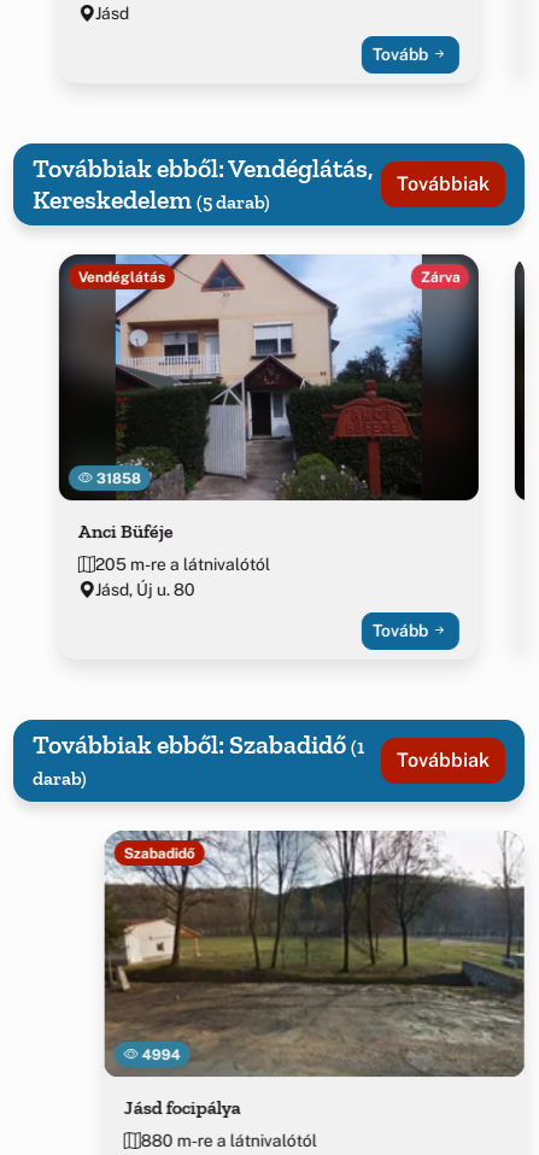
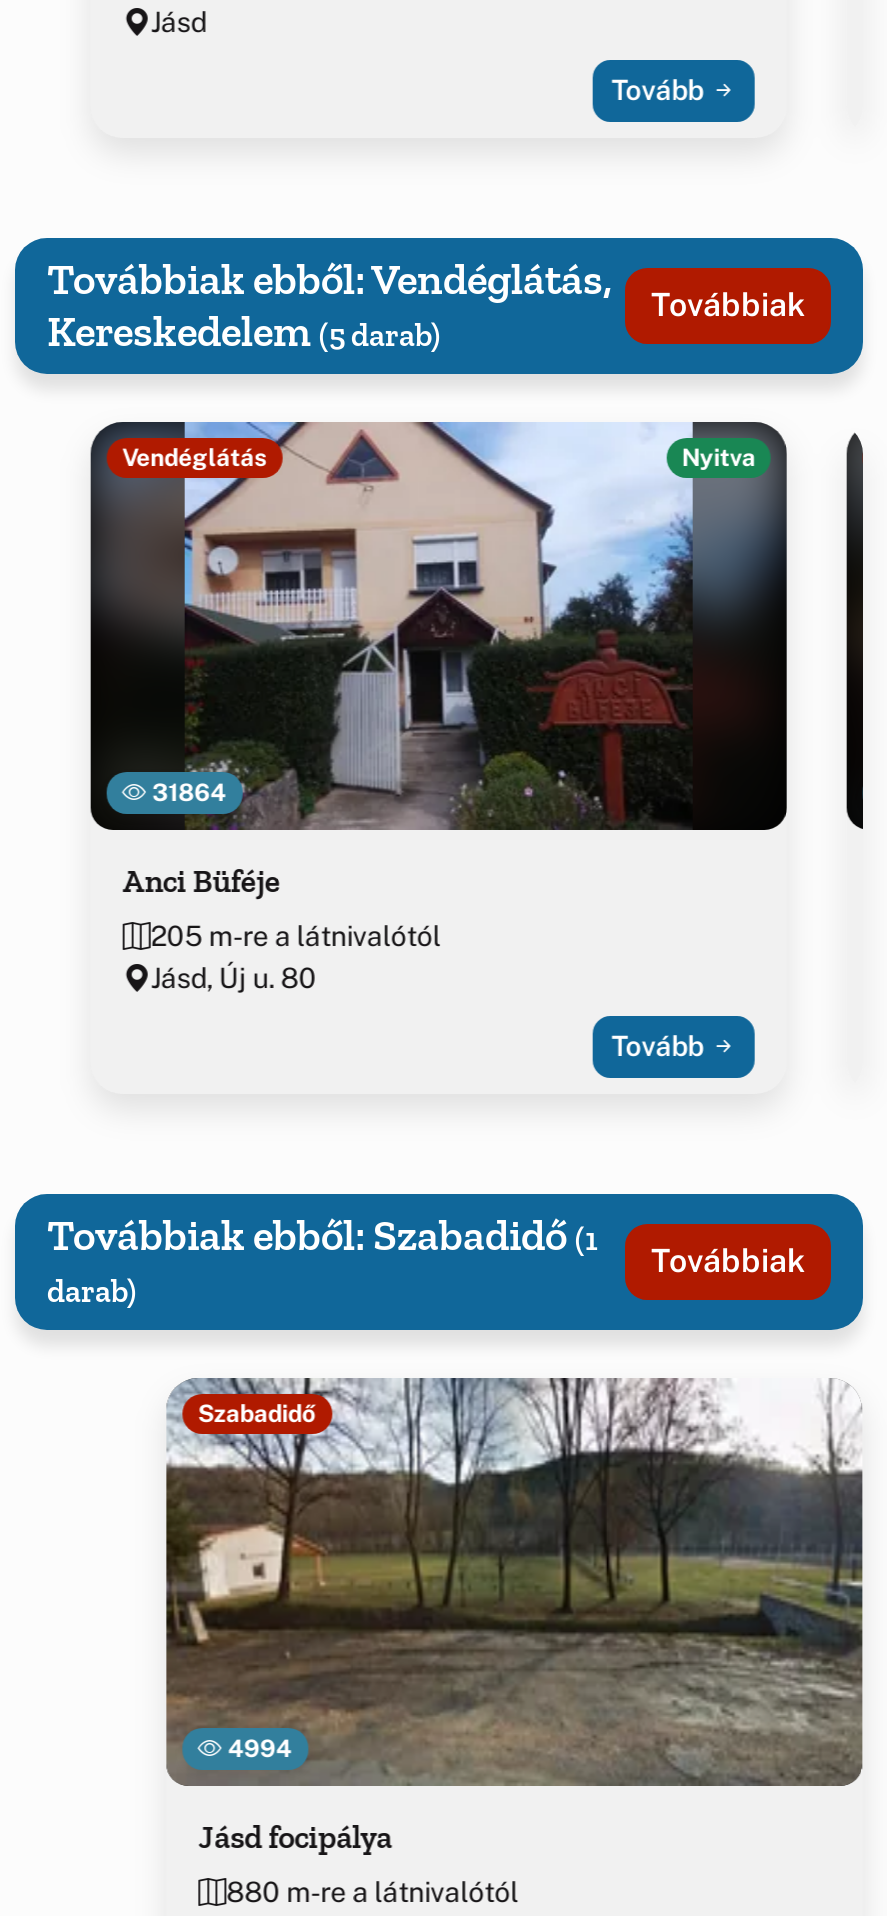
- Zárva
+ Nyitva

- 31858
+ 31864
